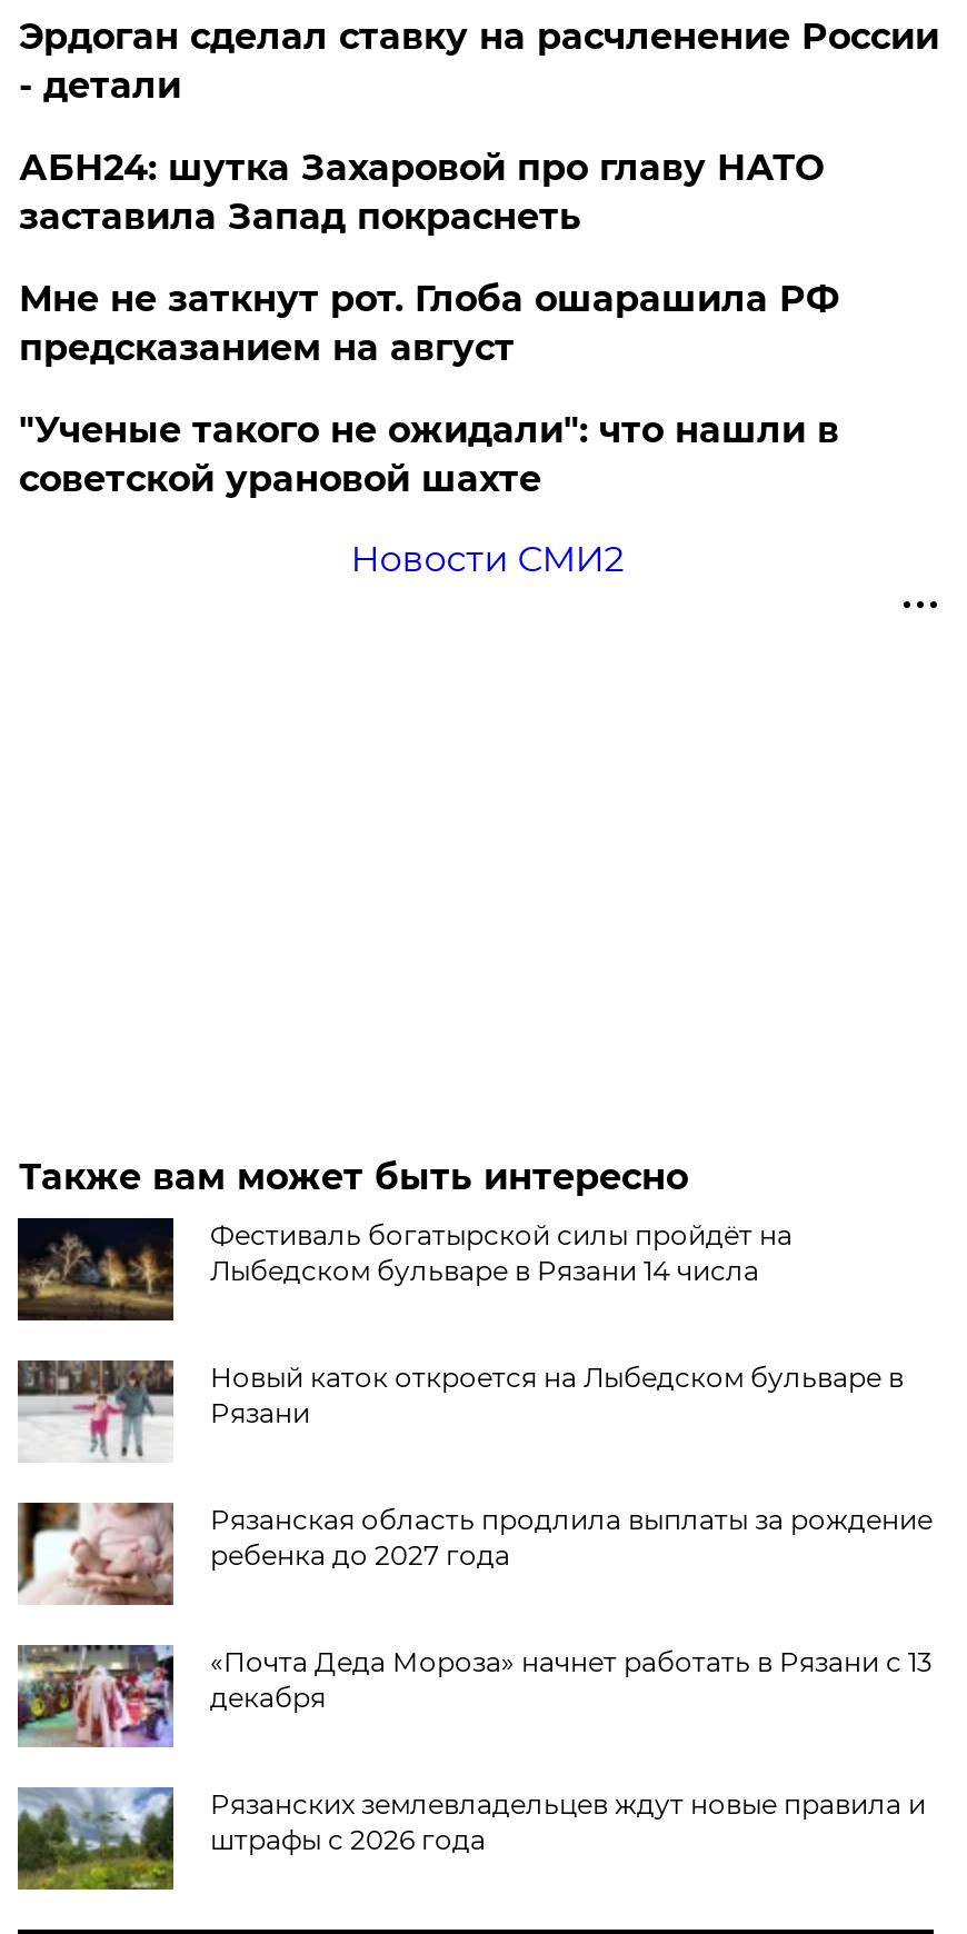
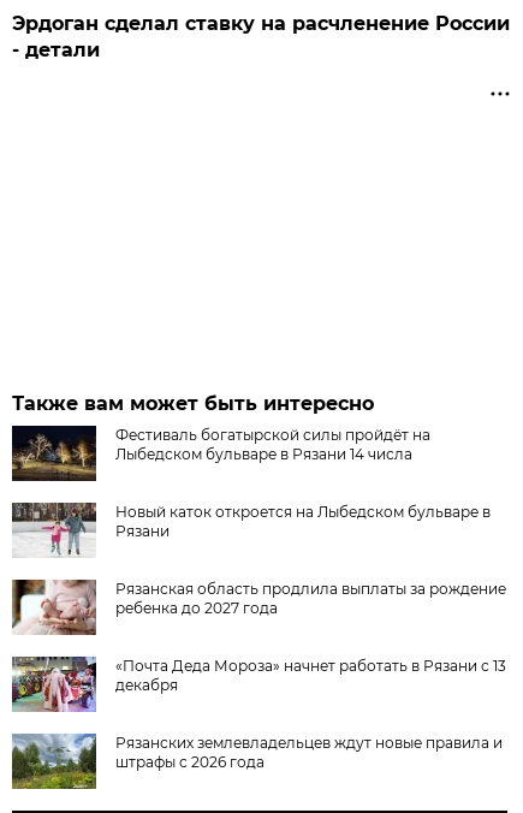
- АБН24: шутка Захаровой про главу НАТО
- заставила Запад покраснеть
- Мне не заткнут рот. Глоба ошарашила РФ
- предсказанием на август
- "Ученые такого не ожидали": что нашли в
- советской урановой шахте
- Новости СМИ2
